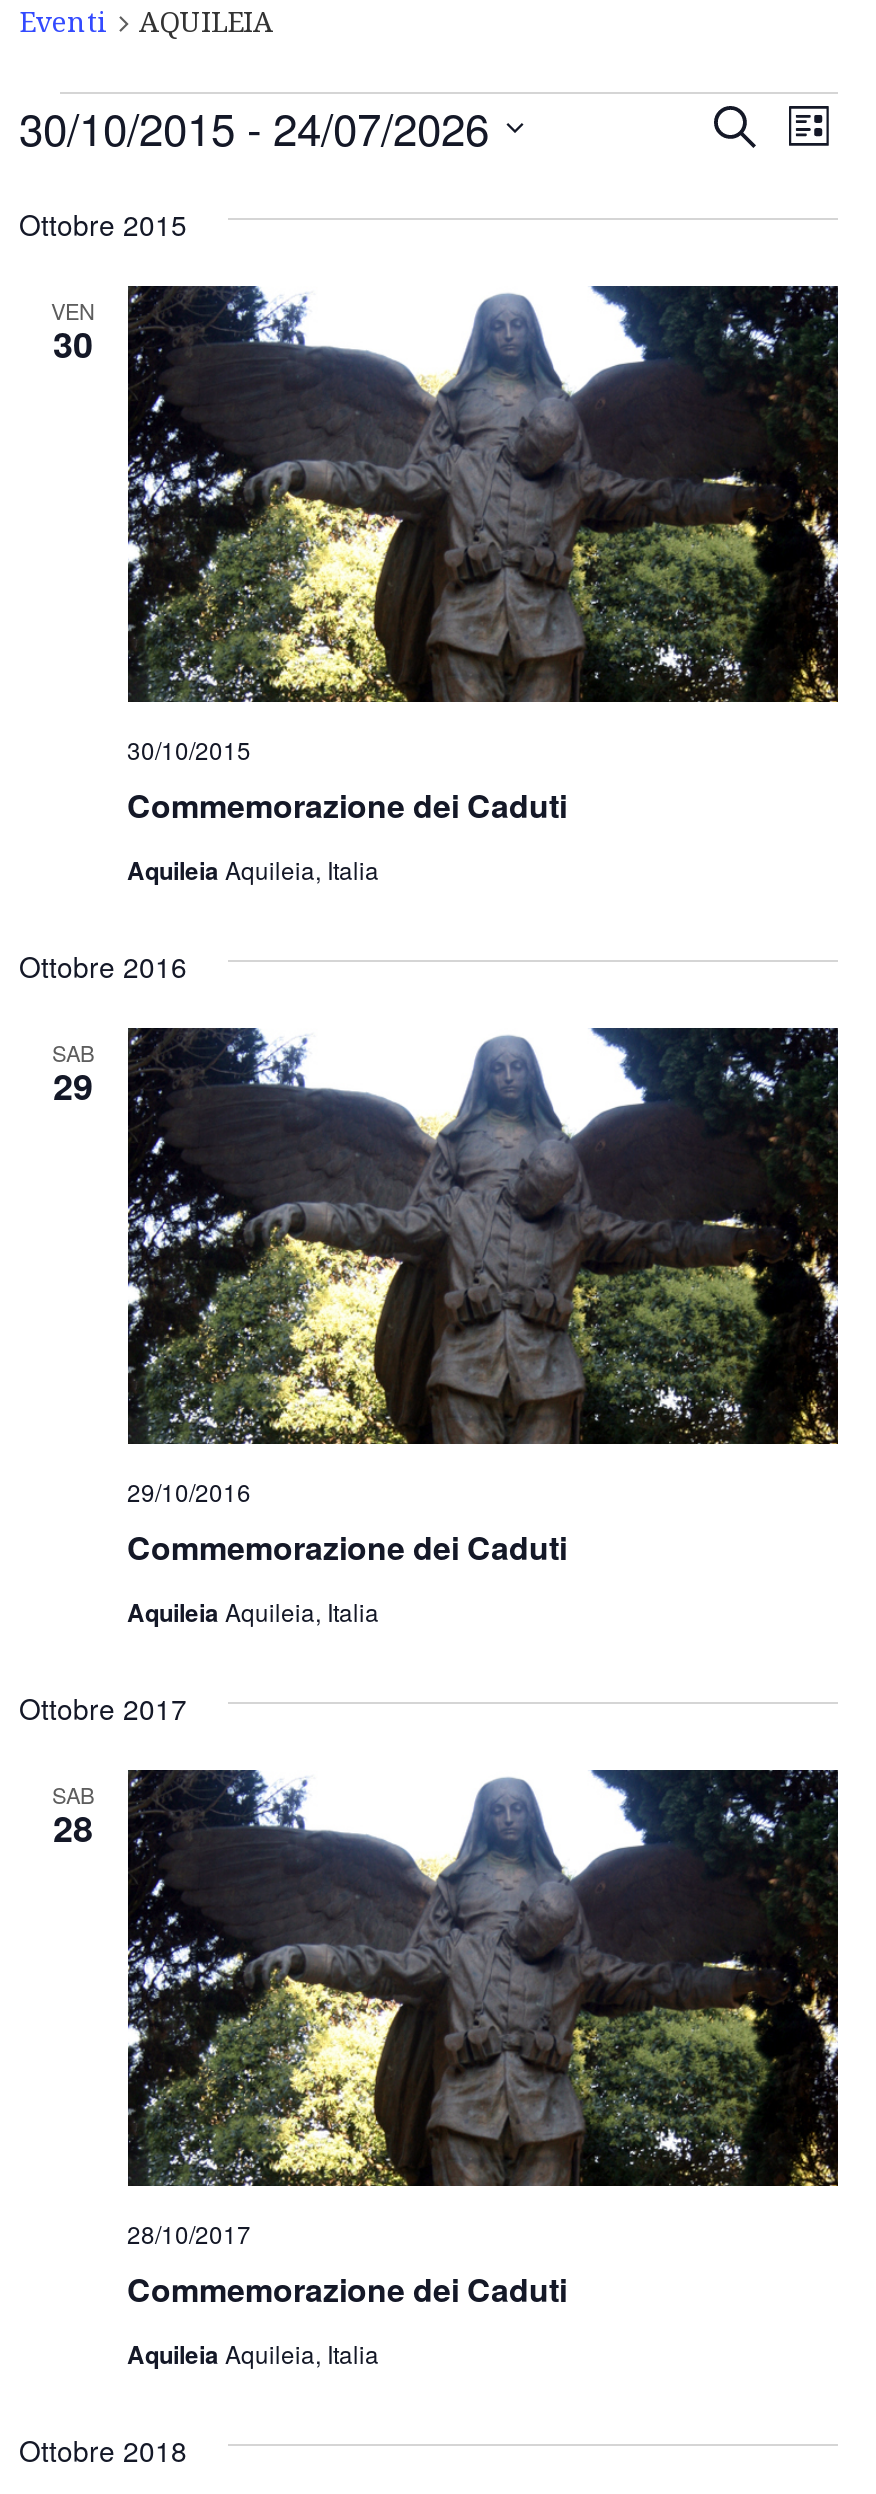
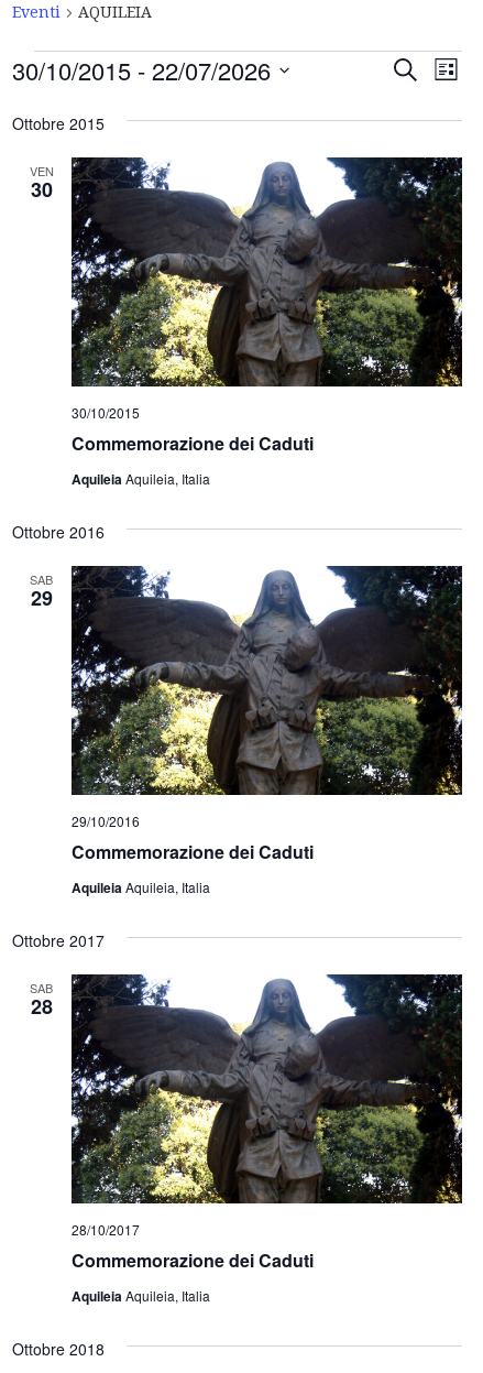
- 30/10/2015 - 24/07/2026
+ 30/10/2015 - 22/07/2026
